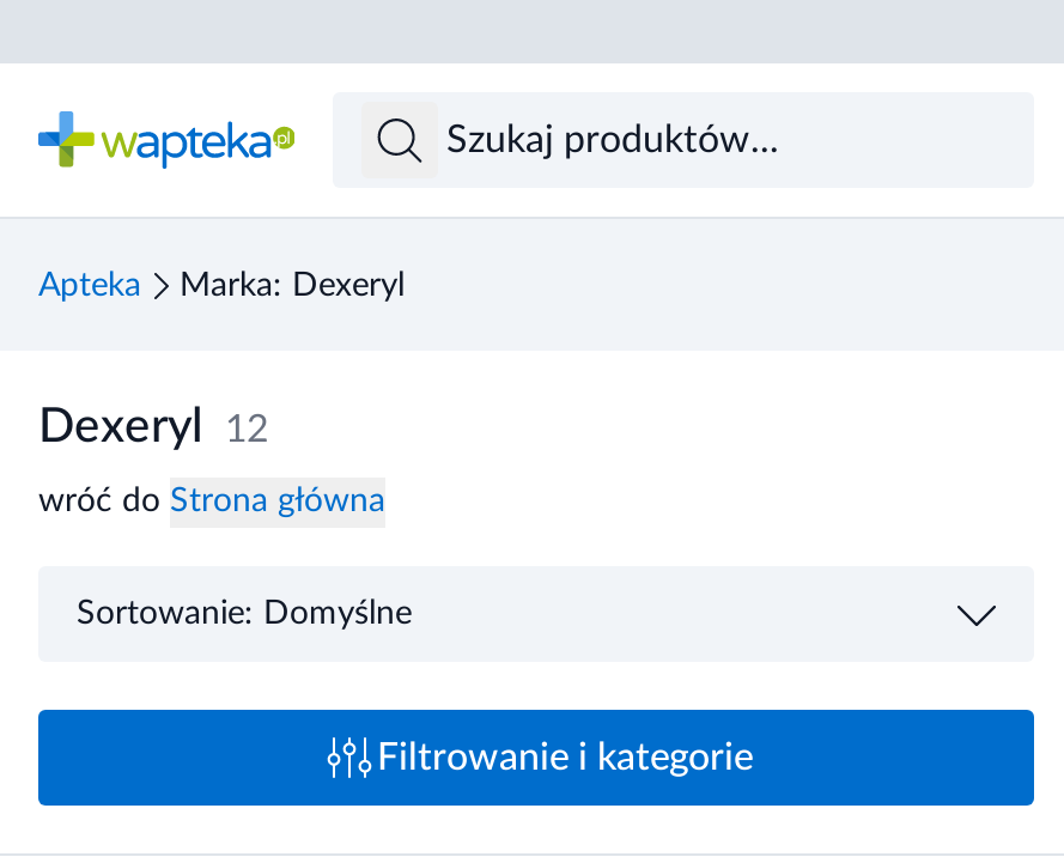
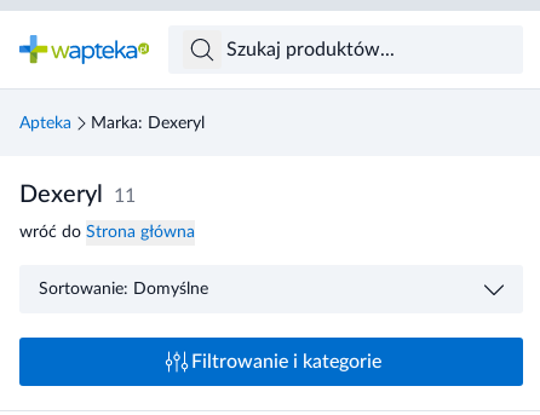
- Dexeryl 12
+ Dexeryl 11
